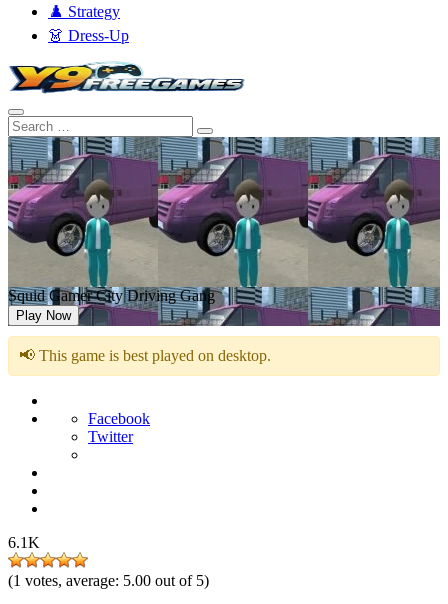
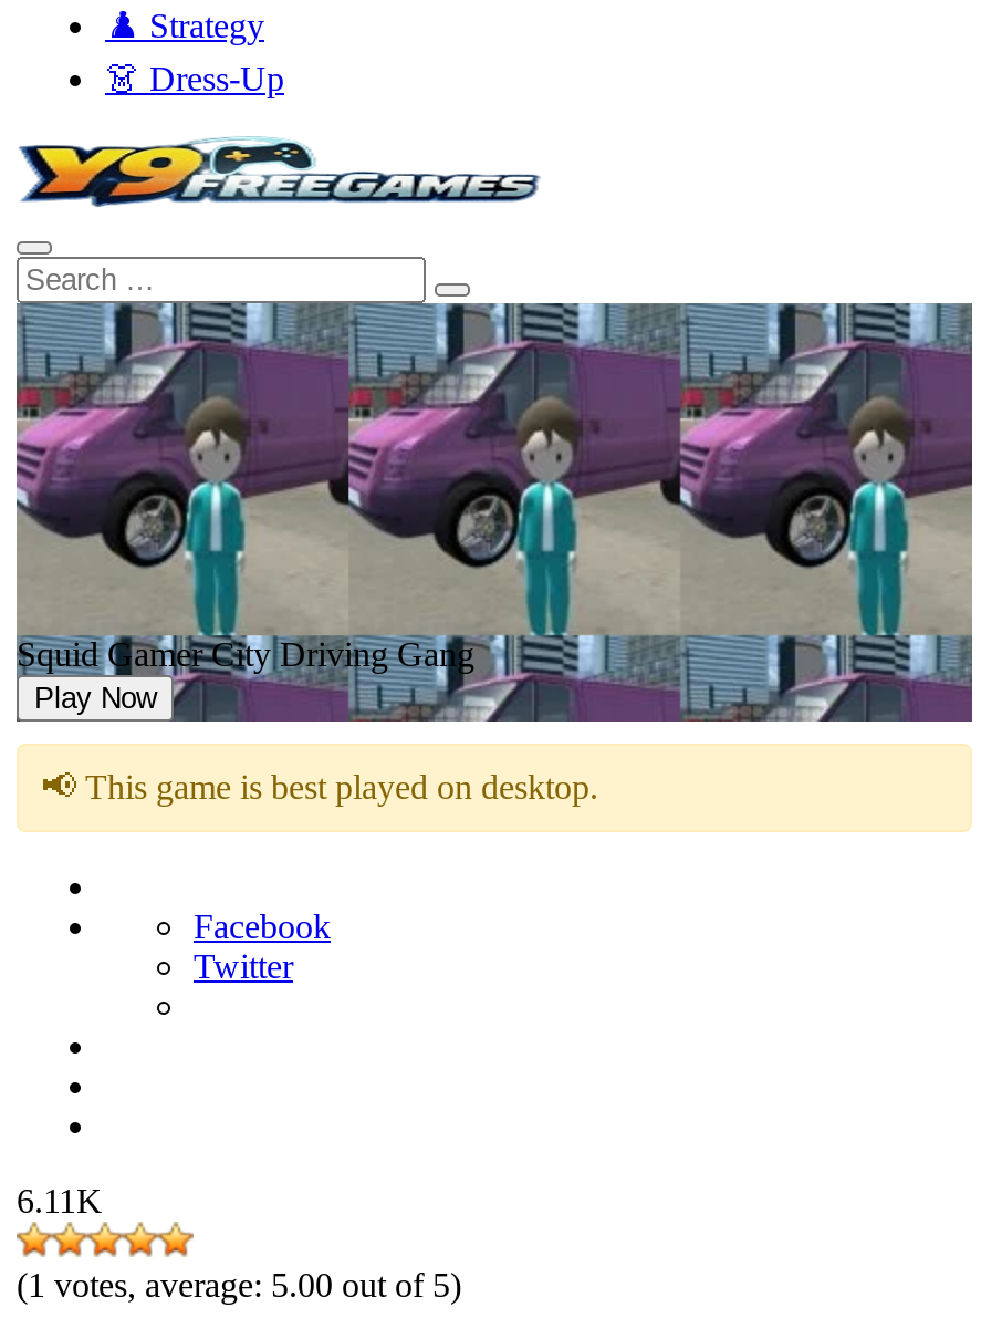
- 6.1K
+ 6.11K
